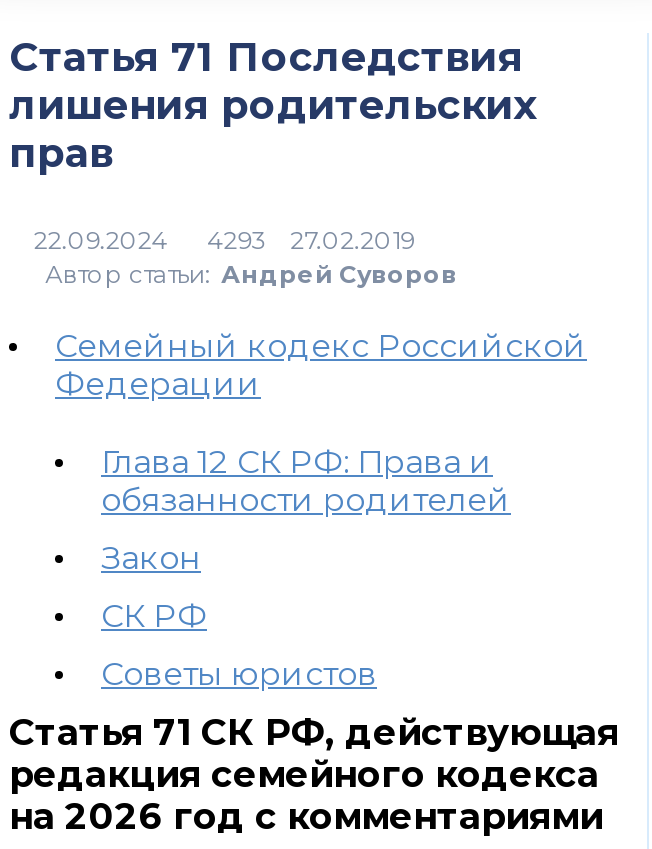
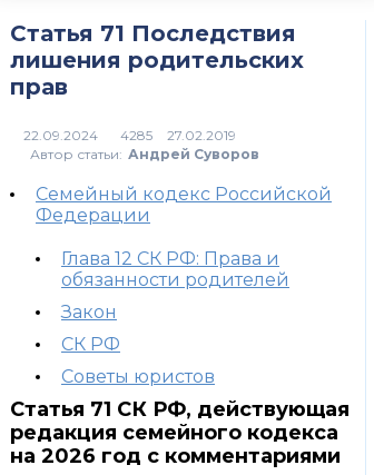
- 4293
+ 4285
